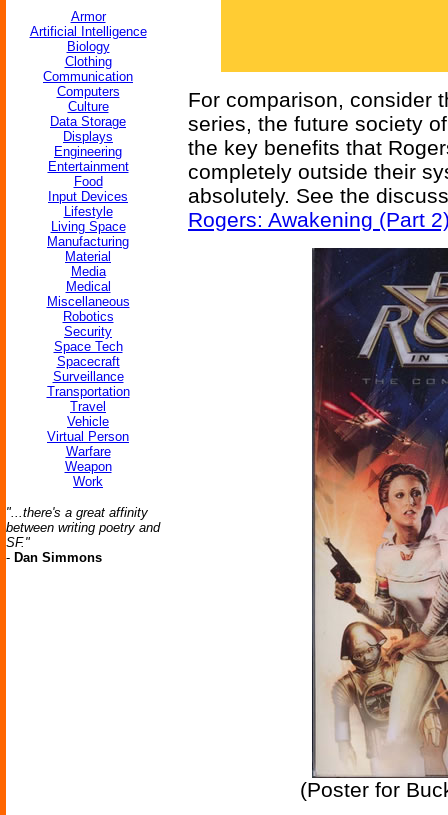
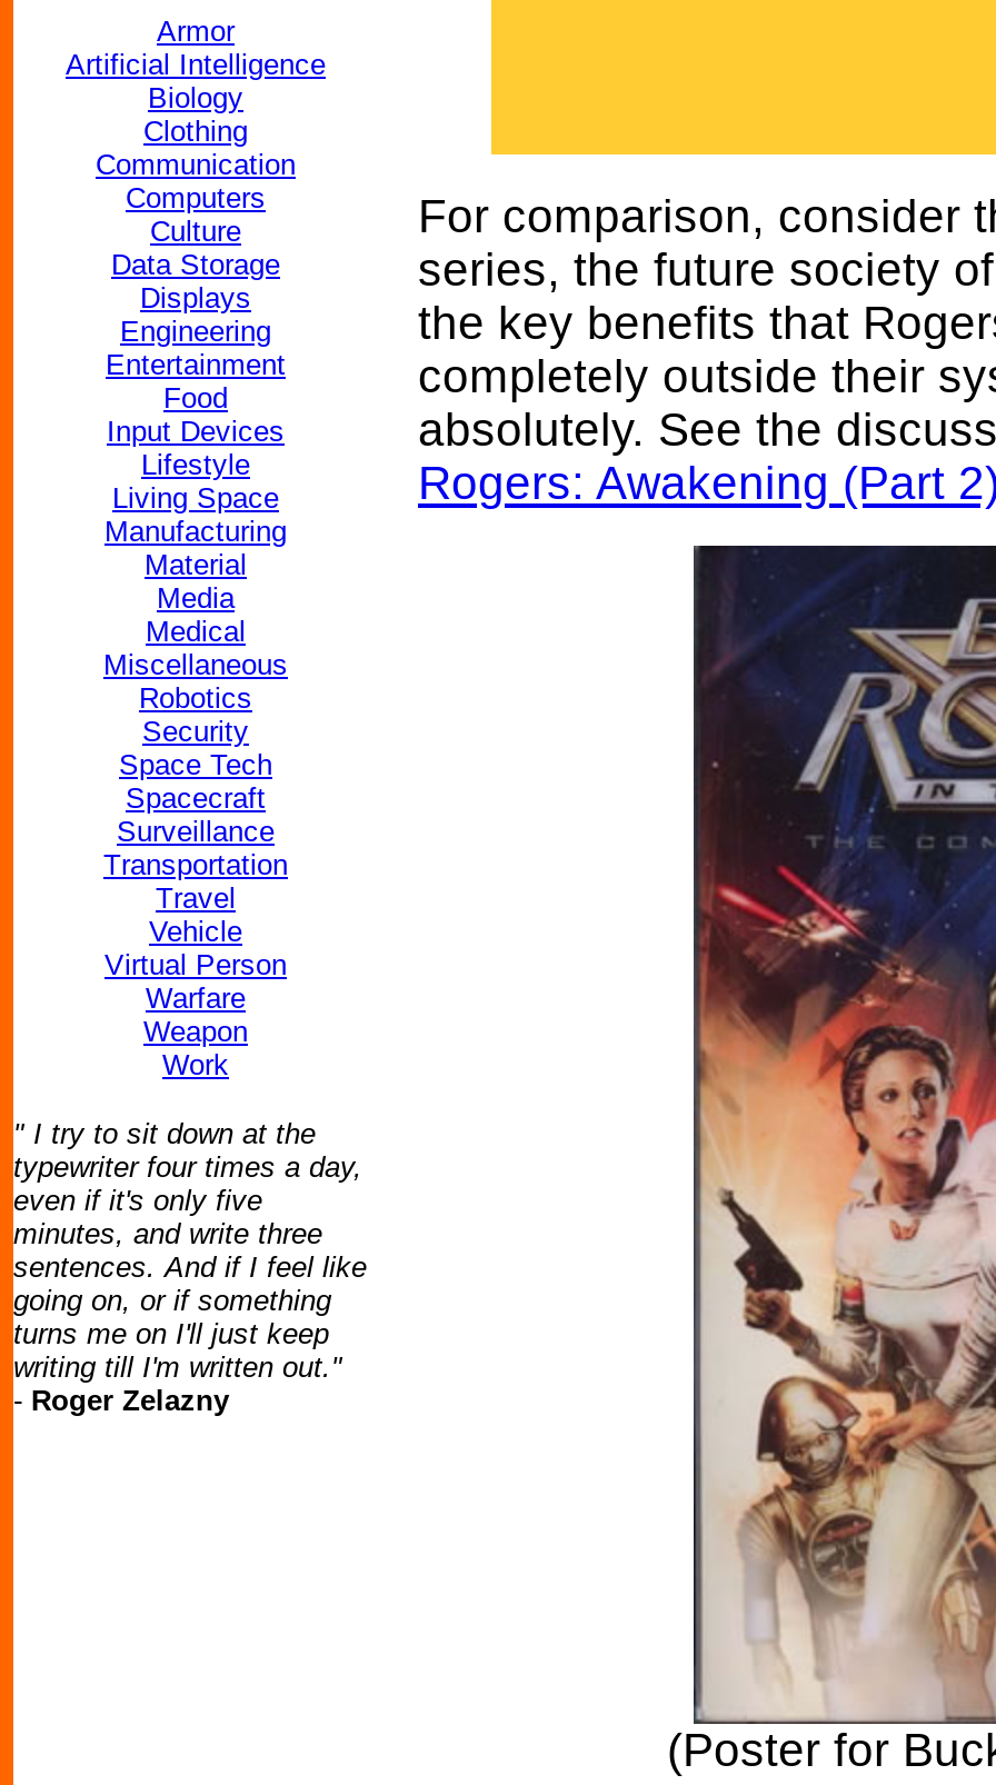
- "...there's a great affinity
- between writing poetry and
- SF."
- - Dan Simmons
+ " I try to sit down at the
+ typewriter four times a day,
+ even if it's only five
+ minutes, and write three
+ sentences. And if I feel like
+ going on, or if something
+ turns me on I'll just keep
+ writing till I'm written out."
+ - Roger Zelazny
